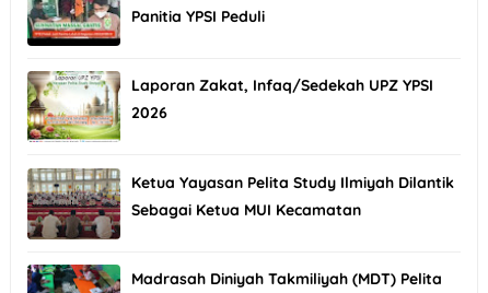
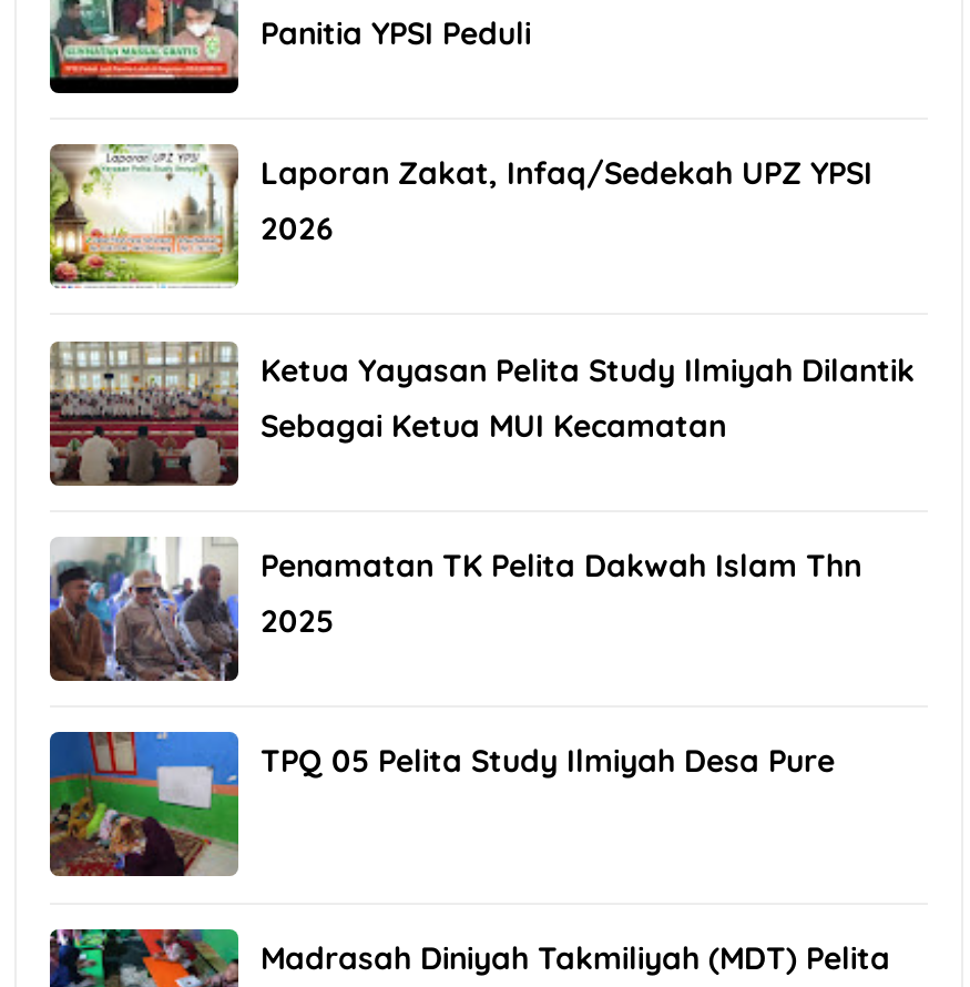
+ [image]
+ Penamatan TK Pelita Dakwah Islam Thn
+ 2025

+ [image]
+ TPQ 05 Pelita Study Ilmiyah Desa Pure
